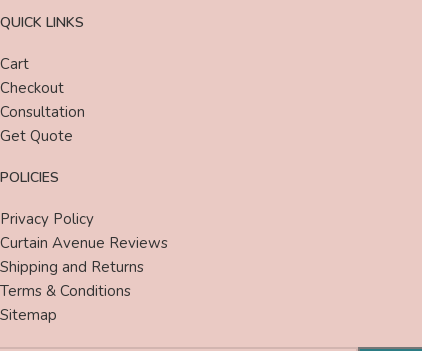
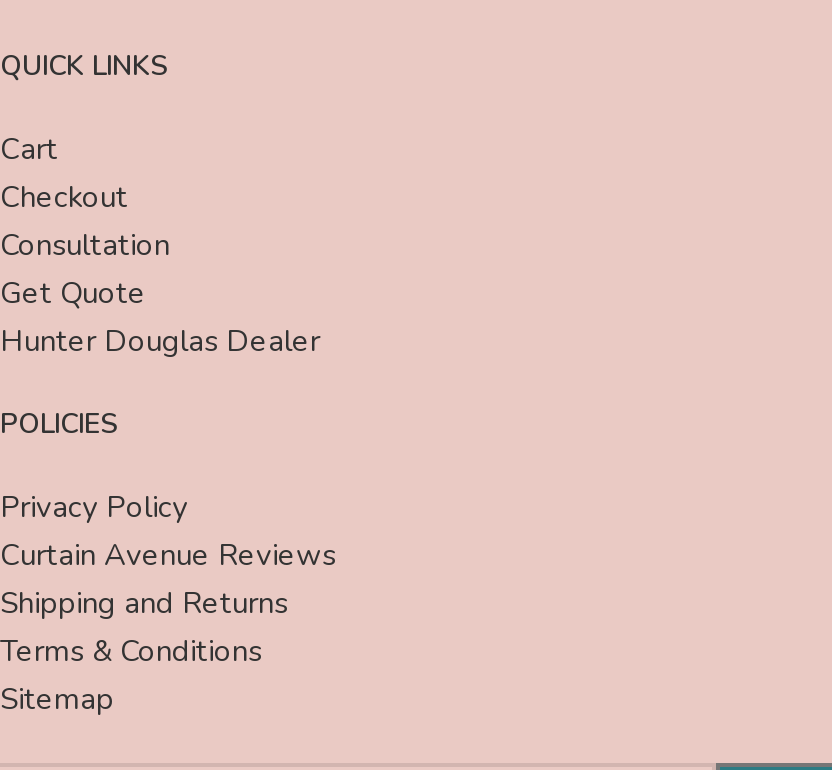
+ Hunter Douglas Dealer
